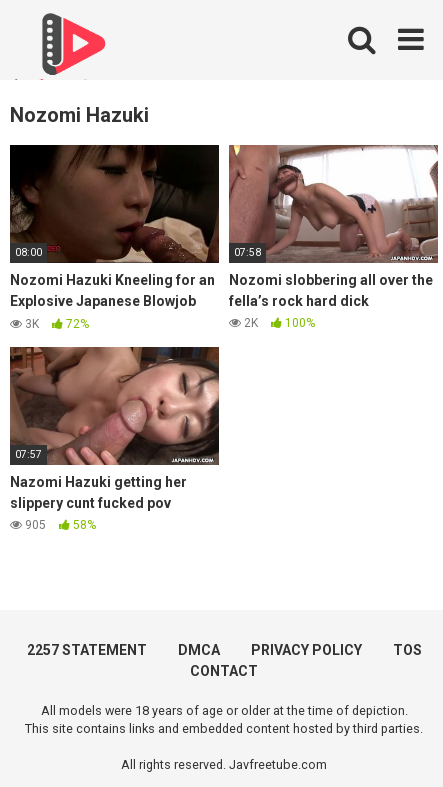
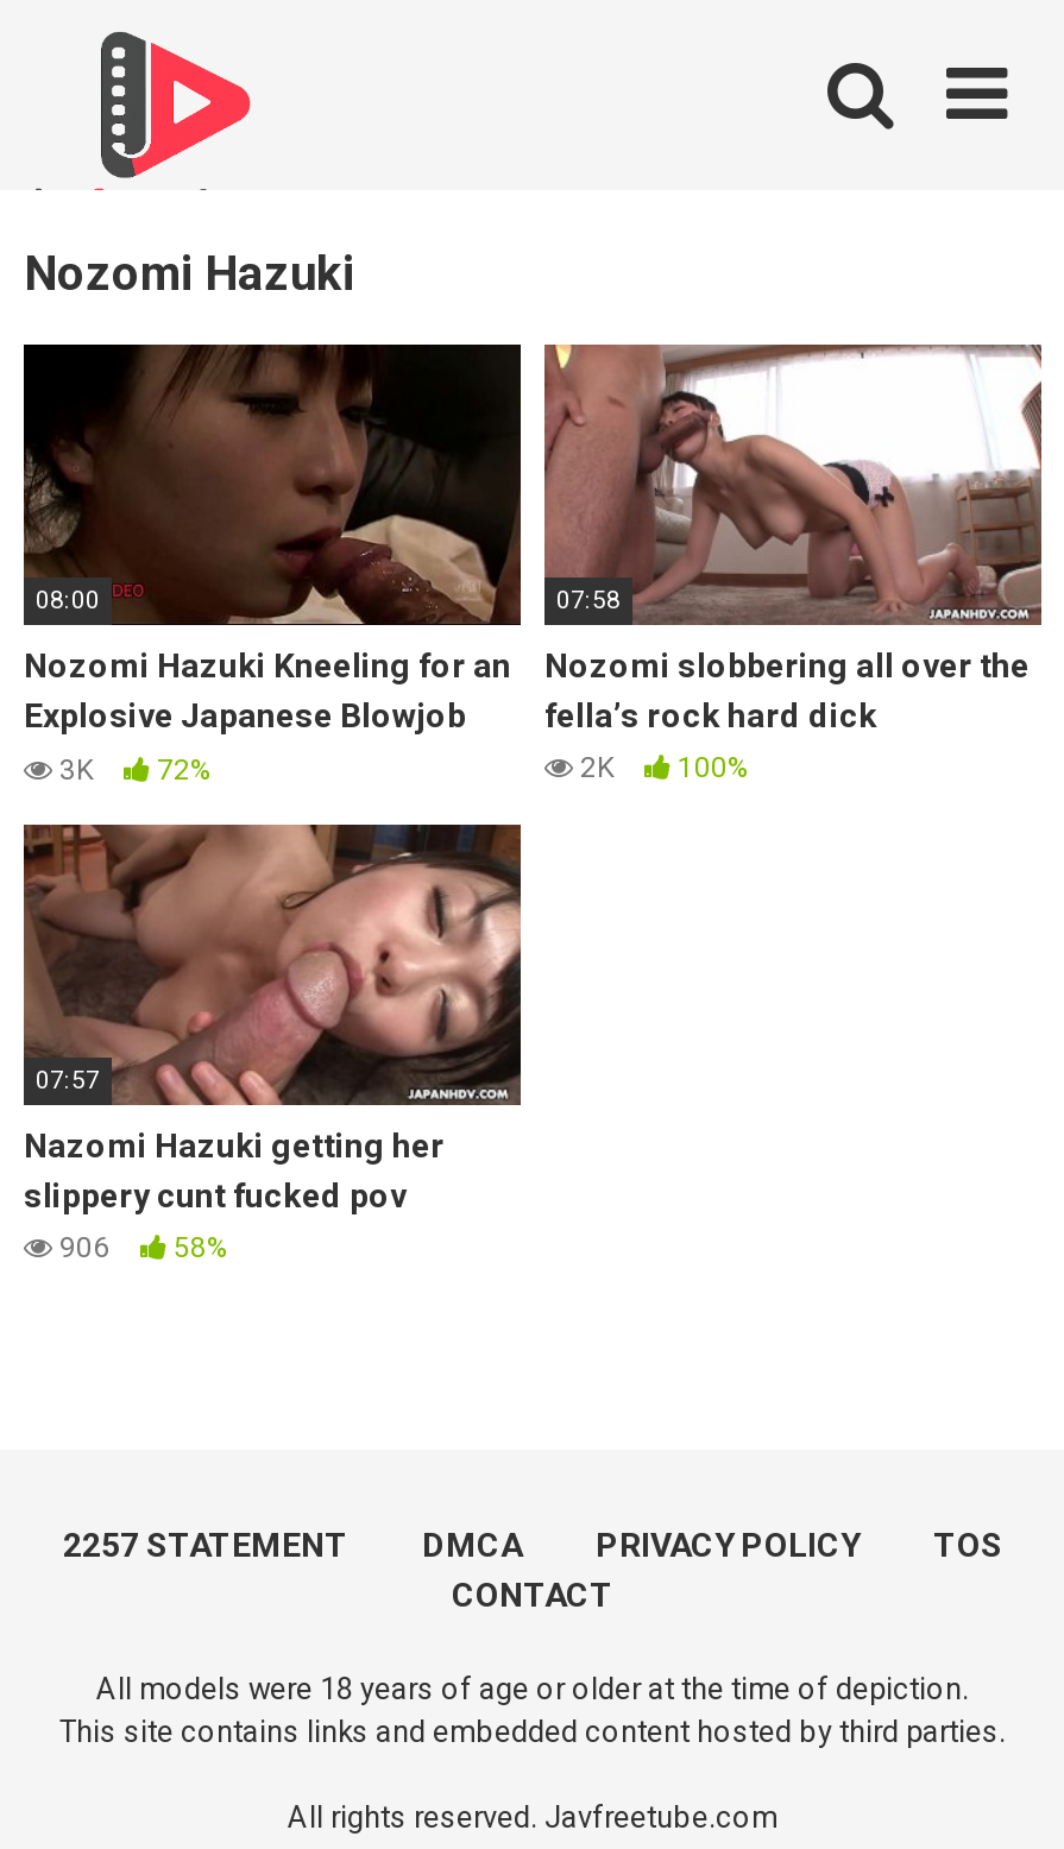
- 905 58%
+ 906 58%
